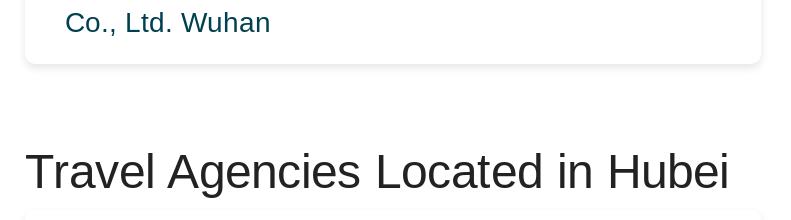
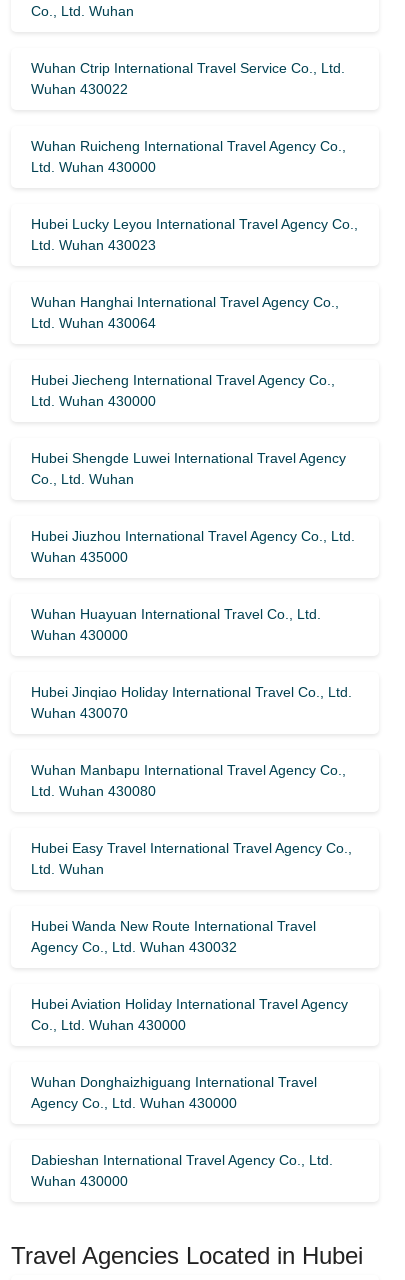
+ Wuhan Ctrip International Travel Service Co., Ltd.
+ Wuhan 430022

+ Wuhan Ruicheng International Travel Agency Co.,
+ Ltd. Wuhan 430000

+ Hubei Lucky Leyou International Travel Agency Co.,
+ Ltd. Wuhan 430023

+ Wuhan Hanghai International Travel Agency Co.,
+ Ltd. Wuhan 430064

+ Hubei Jiecheng International Travel Agency Co.,
+ Ltd. Wuhan 430000

+ Hubei Shengde Luwei International Travel Agency
+ Co., Ltd. Wuhan

+ Hubei Jiuzhou International Travel Agency Co., Ltd.
+ Wuhan 435000

+ Wuhan Huayuan International Travel Co., Ltd.
+ Wuhan 430000

+ Hubei Jinqiao Holiday International Travel Co., Ltd.
+ Wuhan 430070

+ Wuhan Manbapu International Travel Agency Co.,
+ Ltd. Wuhan 430080

+ Hubei Easy Travel International Travel Agency Co.,
+ Ltd. Wuhan

+ Hubei Wanda New Route International Travel
+ Agency Co., Ltd. Wuhan 430032

+ Hubei Aviation Holiday International Travel Agency
+ Co., Ltd. Wuhan 430000

+ Wuhan Donghaizhiguang International Travel
+ Agency Co., Ltd. Wuhan 430000

+ Dabieshan International Travel Agency Co., Ltd.
+ Wuhan 430000
